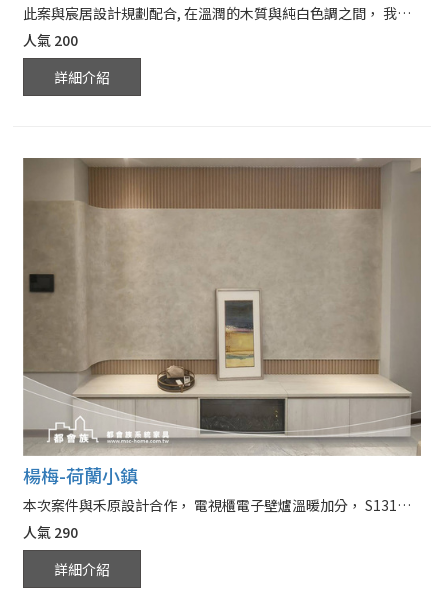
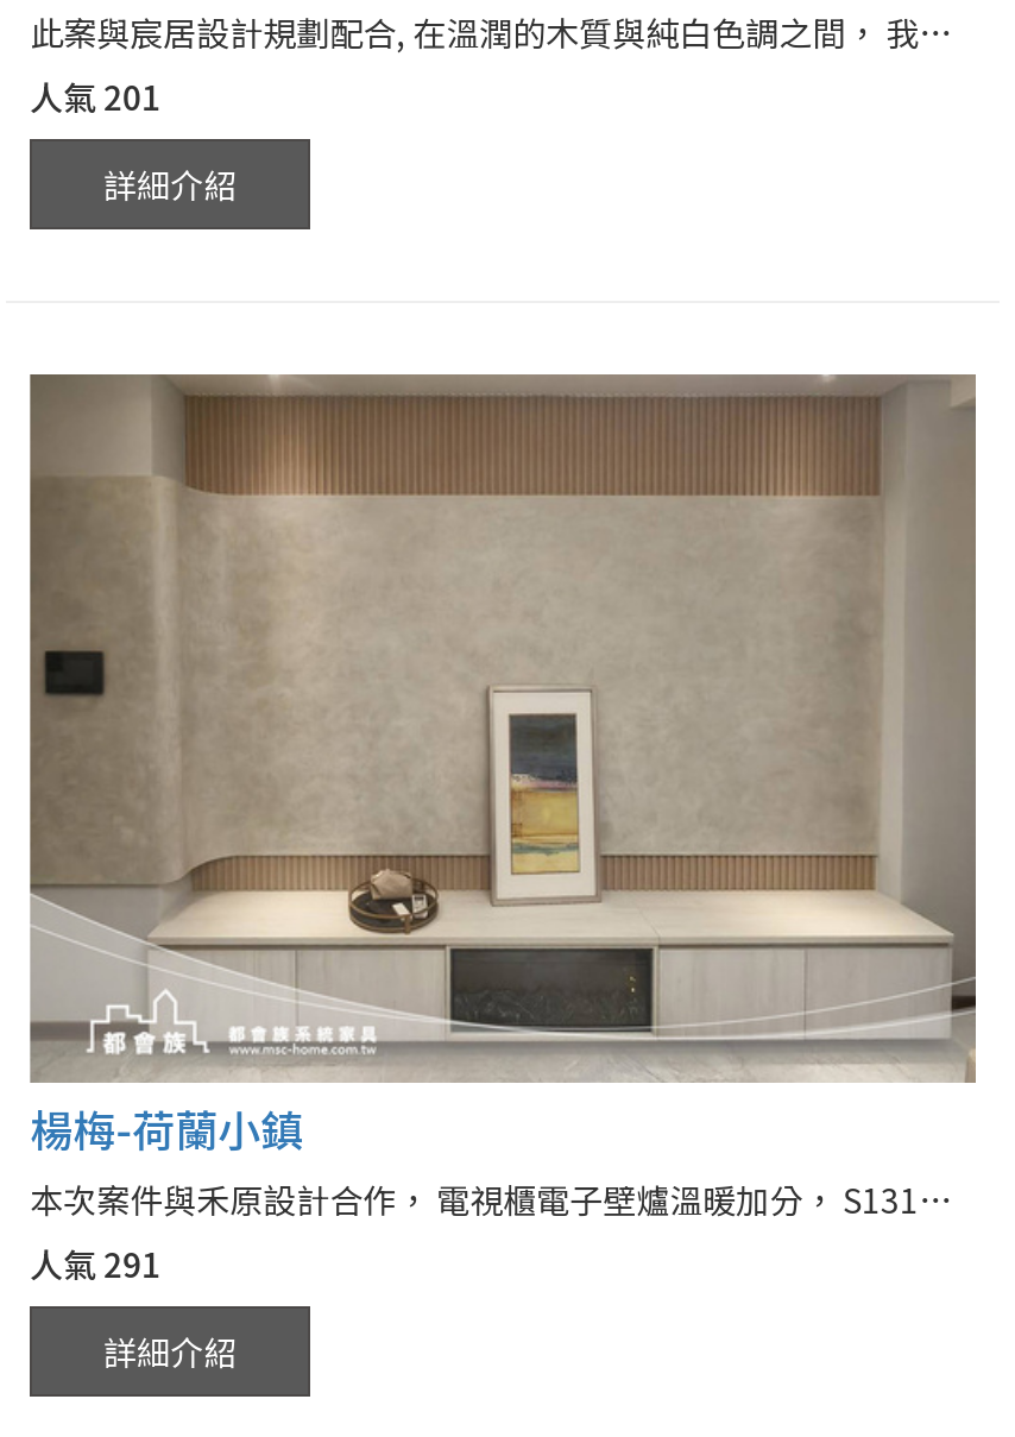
- 人氣200
+ 人氣201

- 人氣290
+ 人氣291
